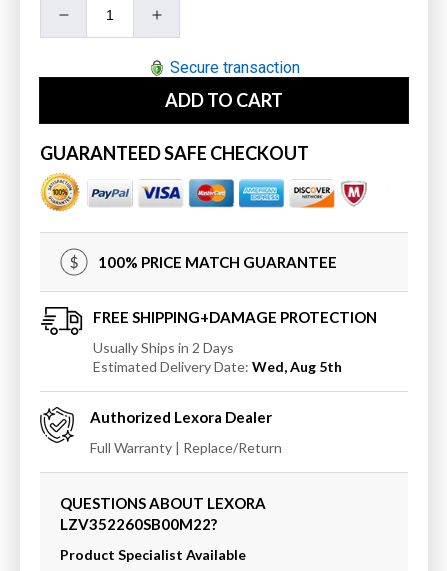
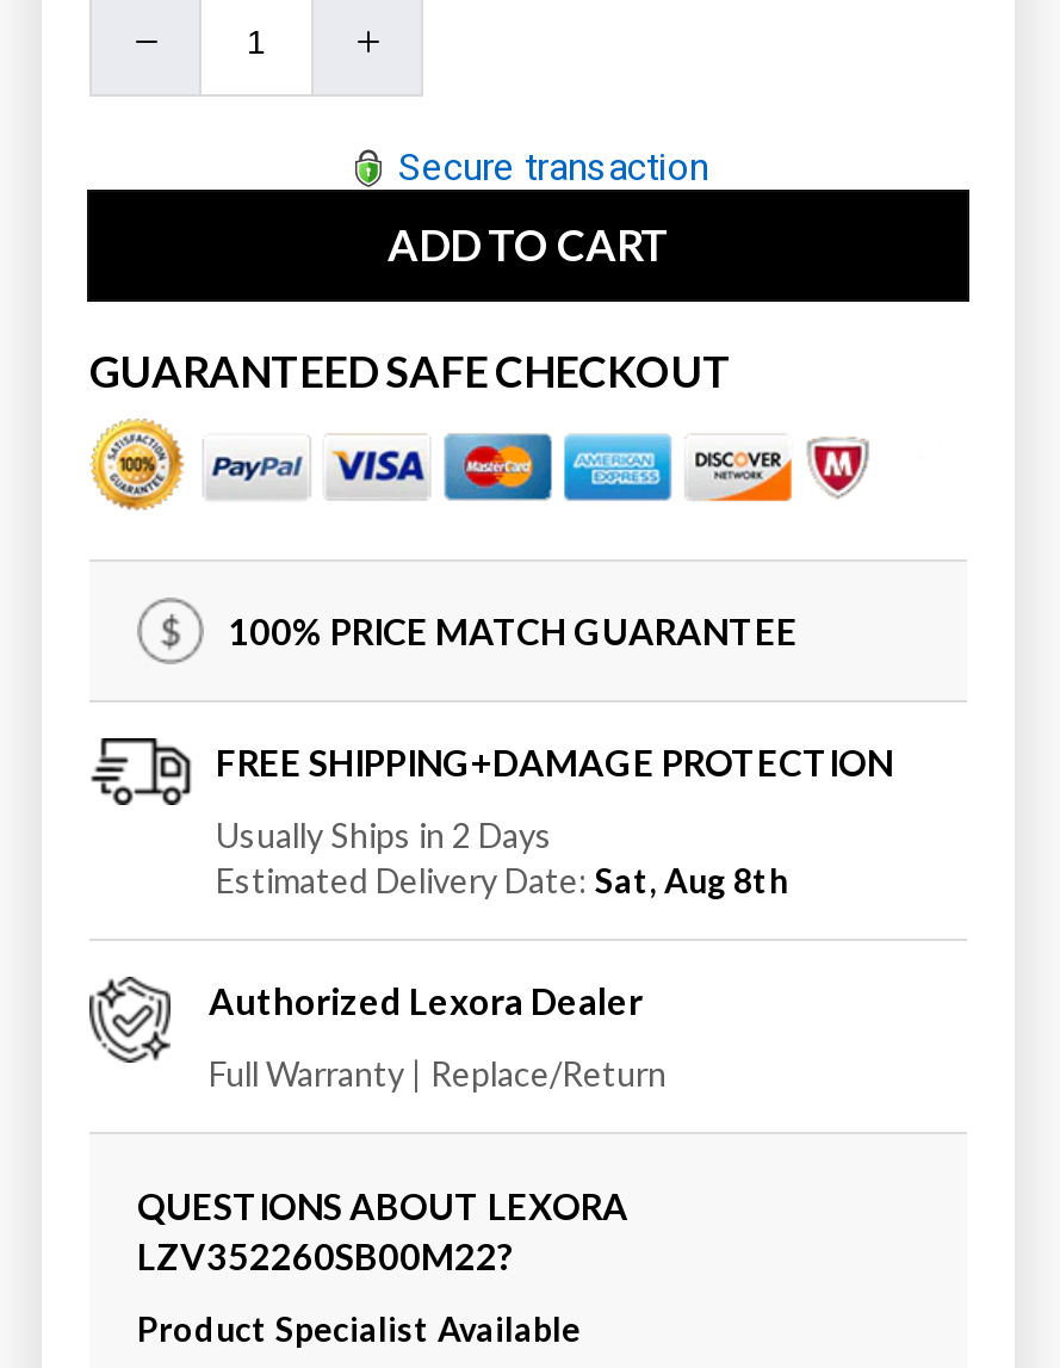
- Estimated Delivery Date: Wed, Aug 5th
+ Estimated Delivery Date: Sat, Aug 8th
